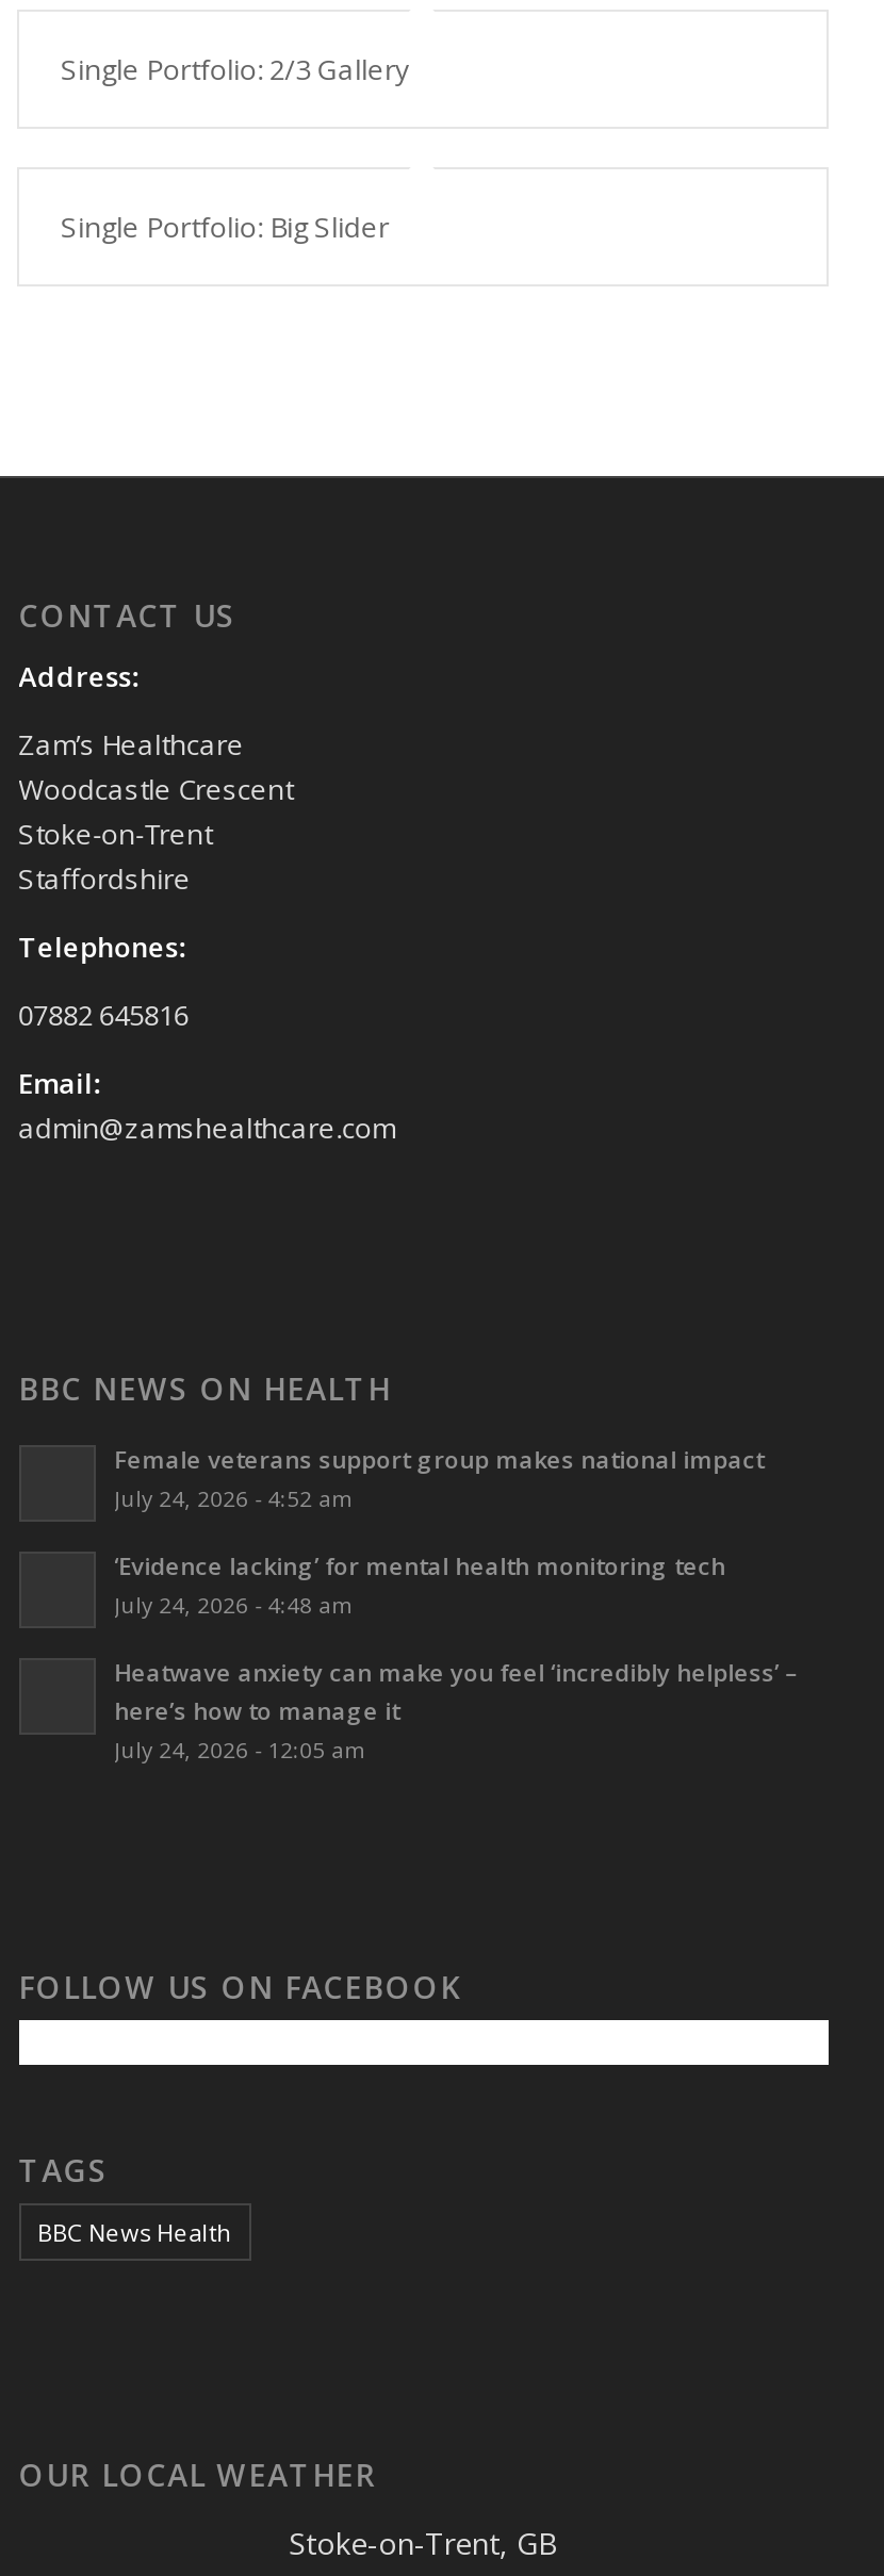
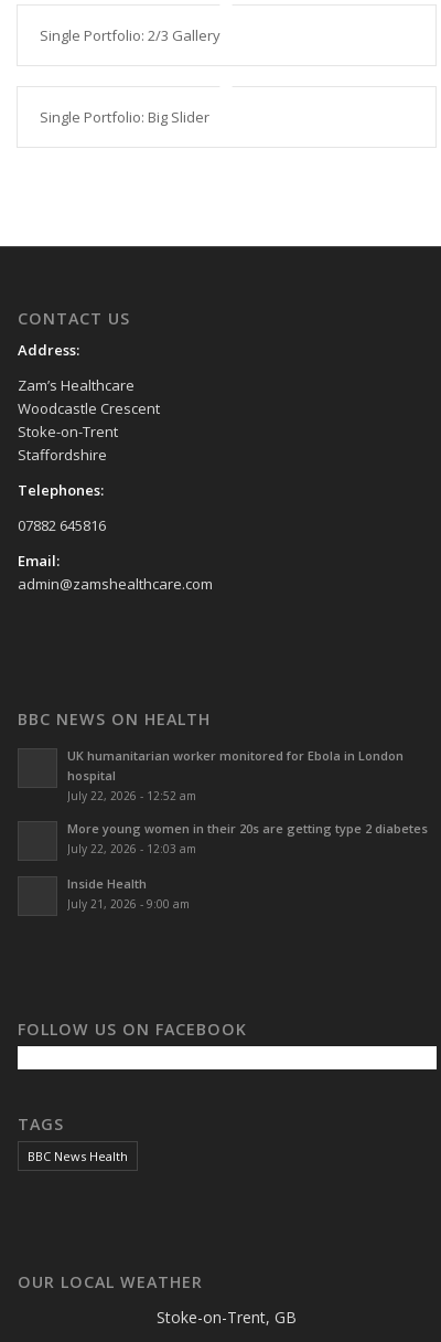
- Female veterans support group makes national impact
- July 24, 2026 - 4:52 am
+ UK humanitarian worker monitored for Ebola in London
+ hospital
+ July 22, 2026 - 12:52 am

- ‘Evidence lacking’ for mental health monitoring tech
- July 24, 2026 - 4:48 am
+ More young women in their 20s are getting type 2 diabetes
+ July 22, 2026 - 12:03 am

- Heatwave anxiety can make you feel ‘incredibly helpless’ –
- here’s how to manage it
- July 24, 2026 - 12:05 am
+ Inside Health
+ July 21, 2026 - 9:00 am
